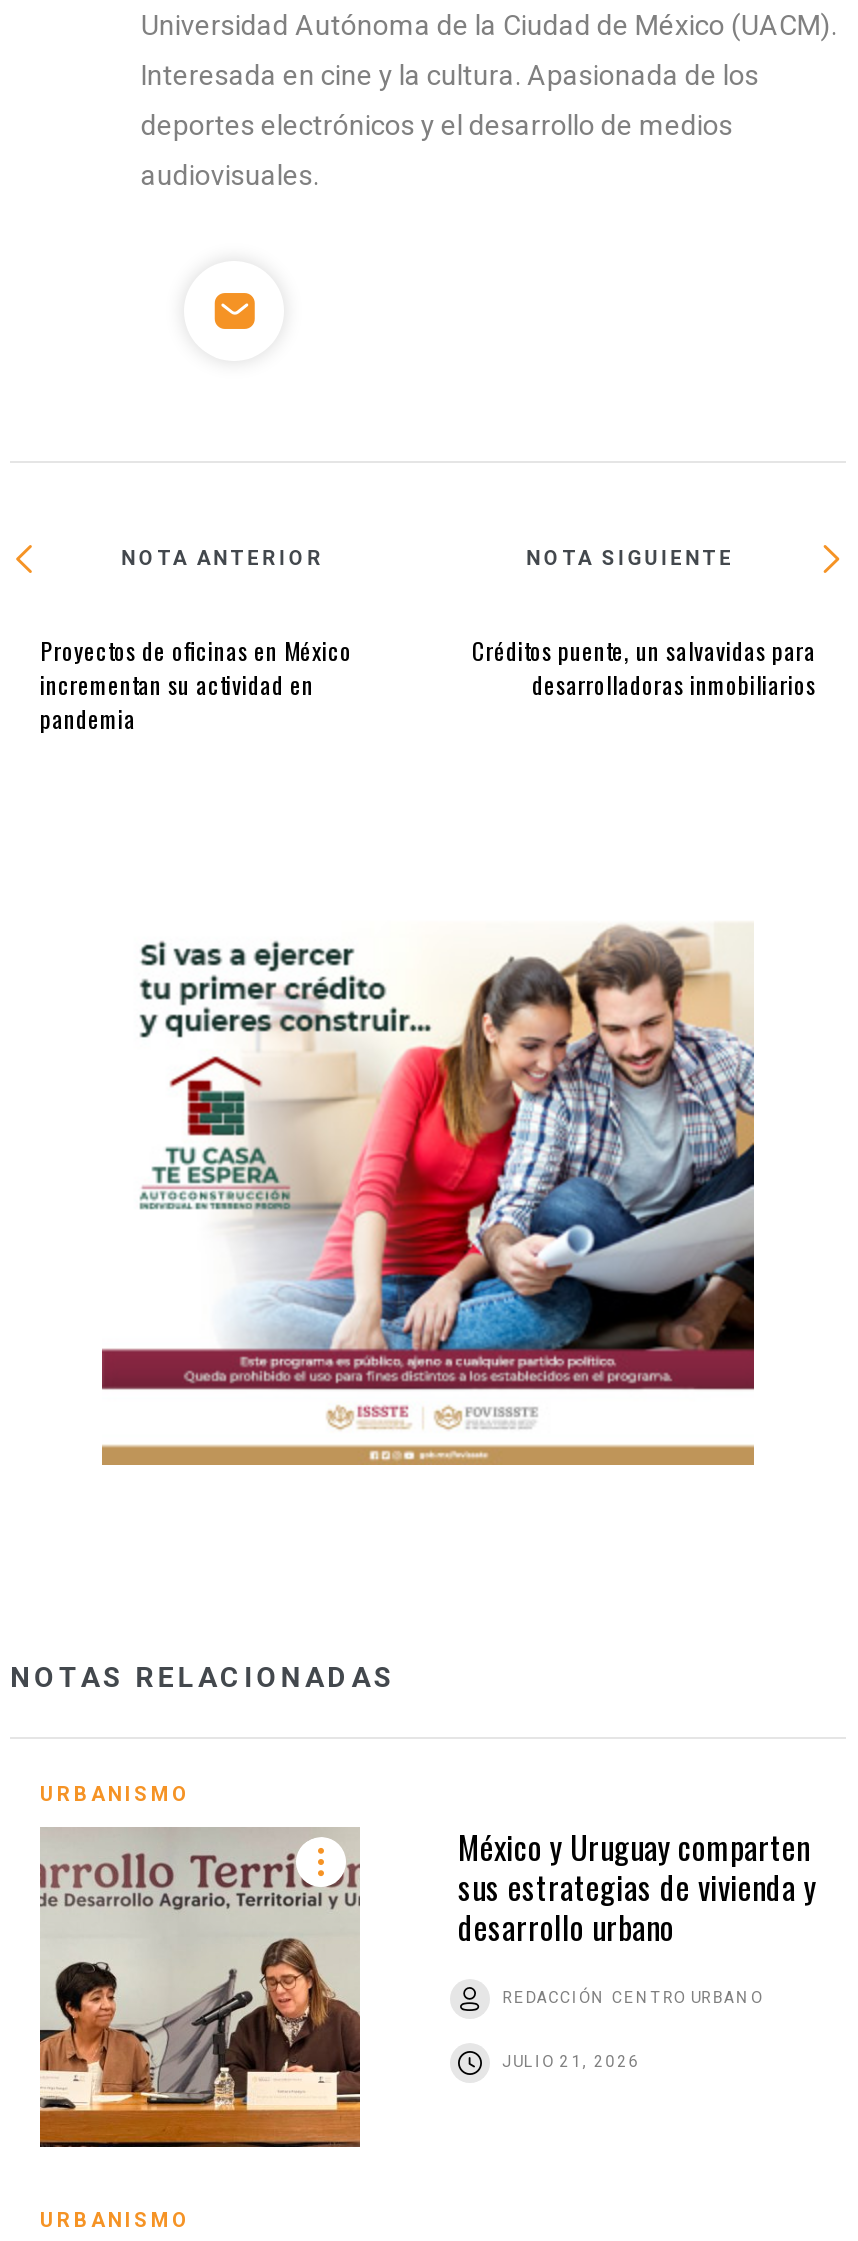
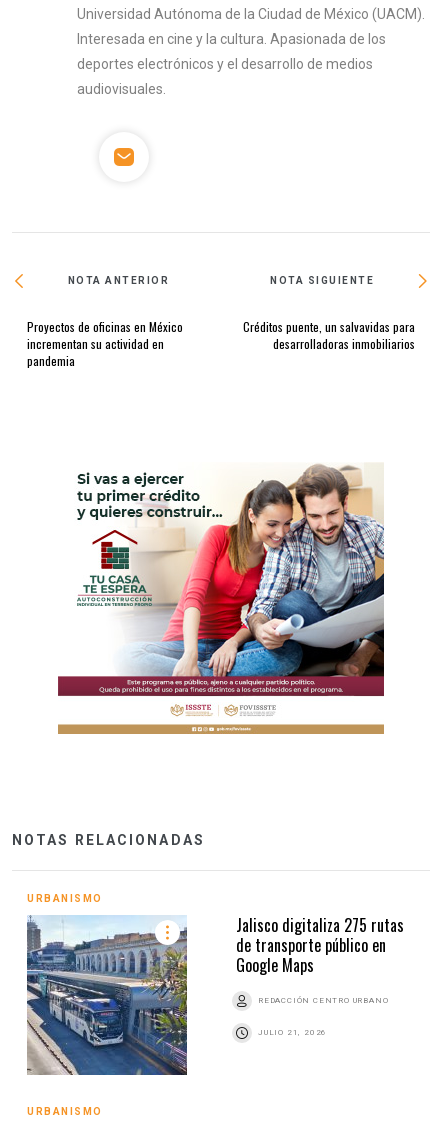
- [image]
+ [image]

- México y Uruguay comparten
- sus estrategias de vivienda y
- desarrollo urbano
+ Jalisco digitaliza 275 rutas
+ de transporte público en
+ Google Maps
